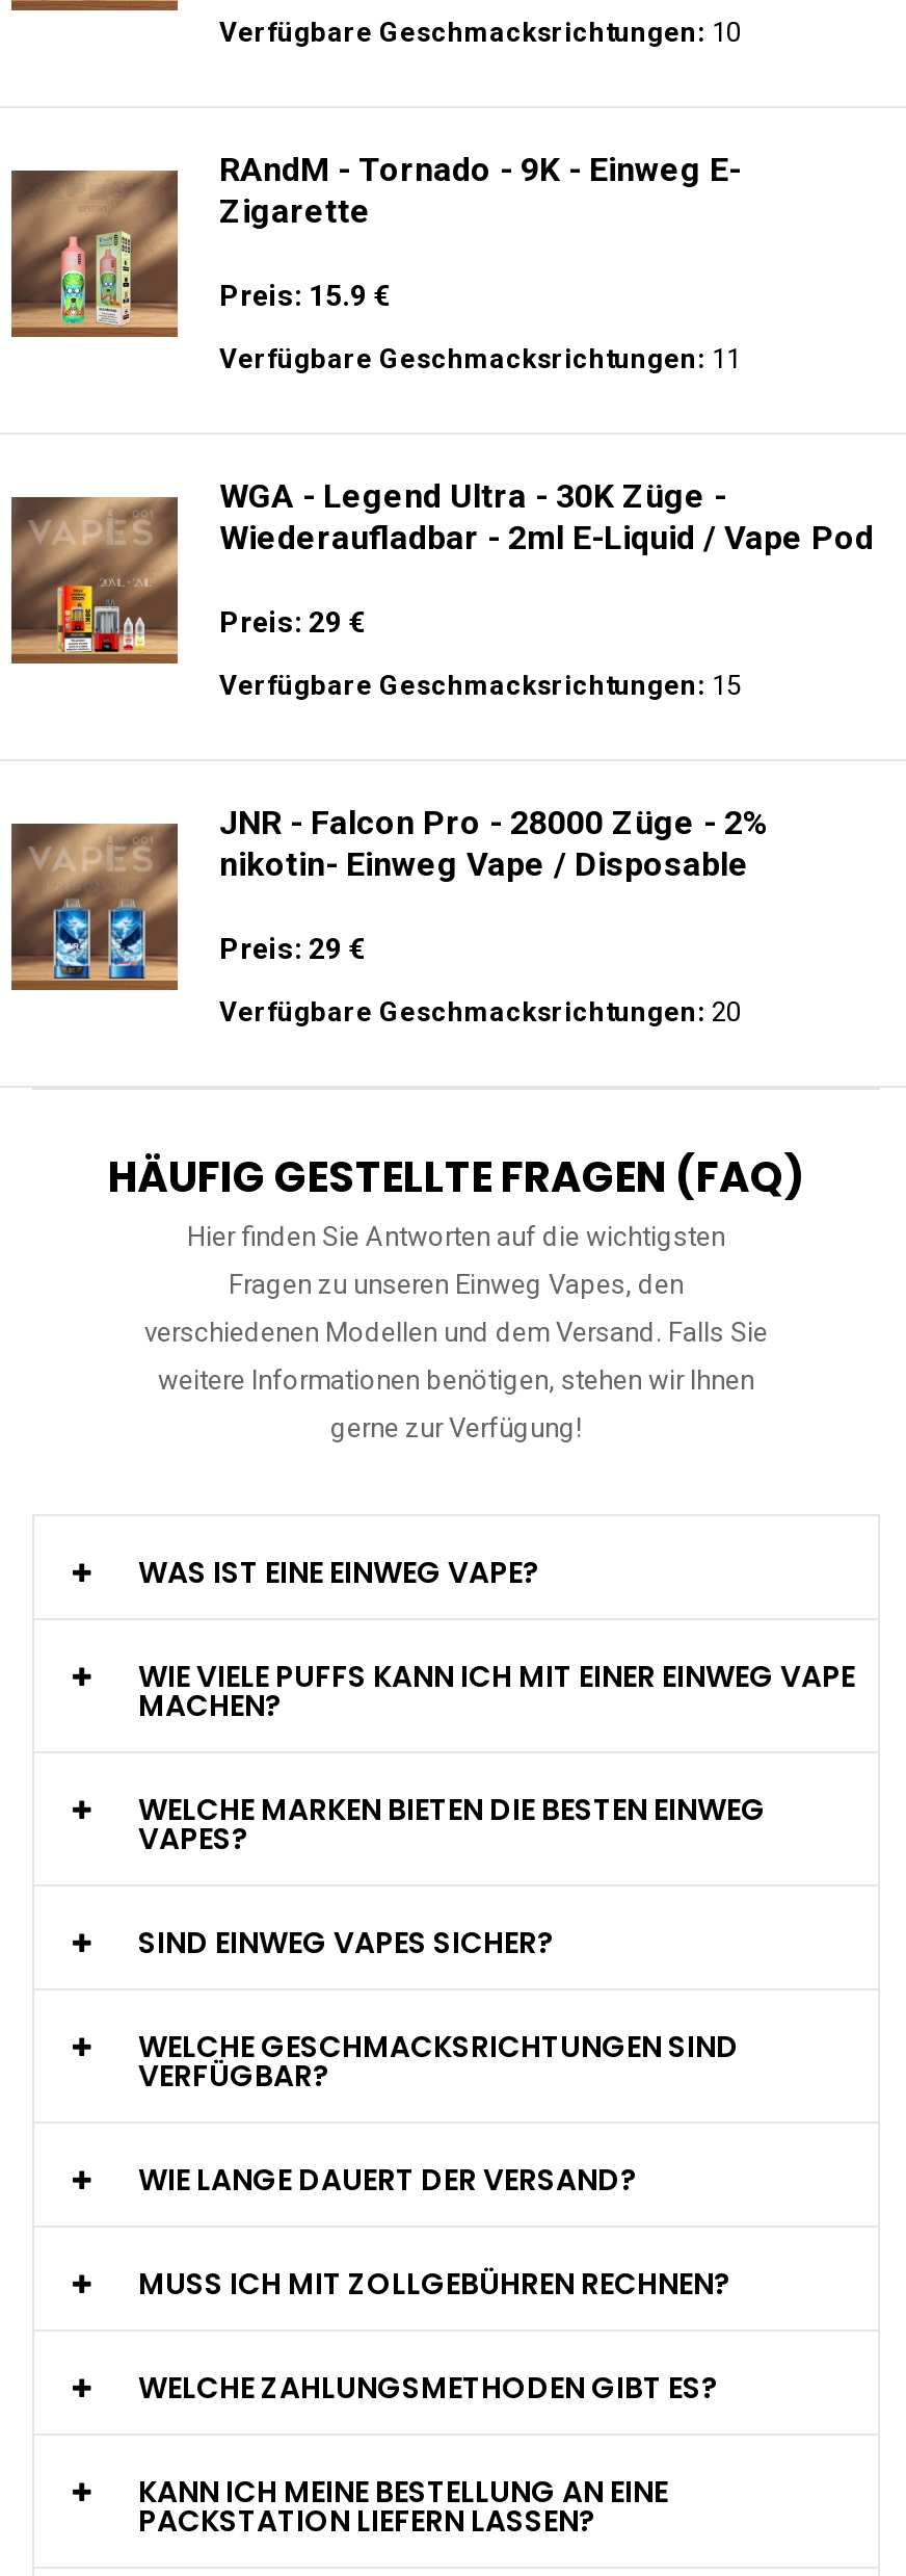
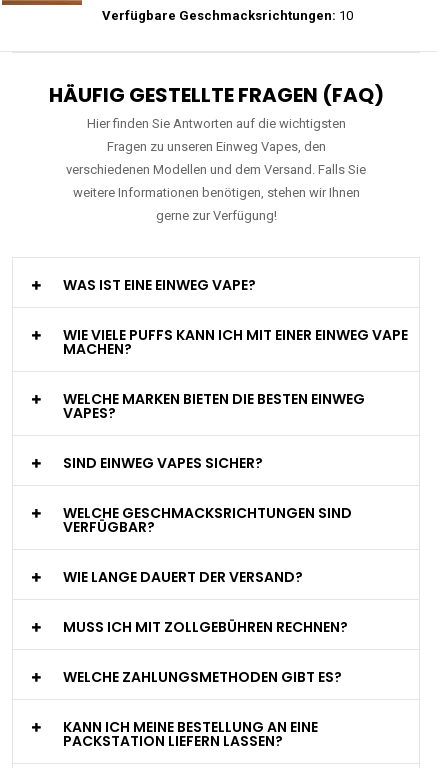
- [image]
- RAndM - Tornado - 9K - Einweg E-
- Zigarette
- Preis: 15.9 €
- Verfügbare Geschmacksrichtungen: 11

- [image]
- WGA - Legend Ultra - 30K Züge -
- Wiederaufladbar - 2ml E-Liquid / Vape Pod
- Preis: 29 €
- Verfügbare Geschmacksrichtungen: 15

- [image]
- JNR - Falcon Pro - 28000 Züge - 2%
- nikotin- Einweg Vape / Disposable
- Preis: 29 €
- Verfügbare Geschmacksrichtungen: 20
